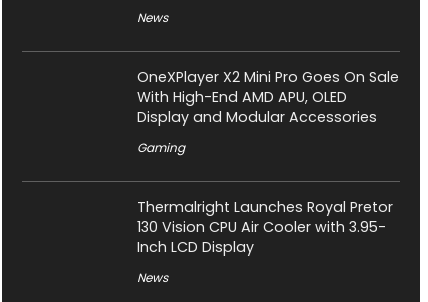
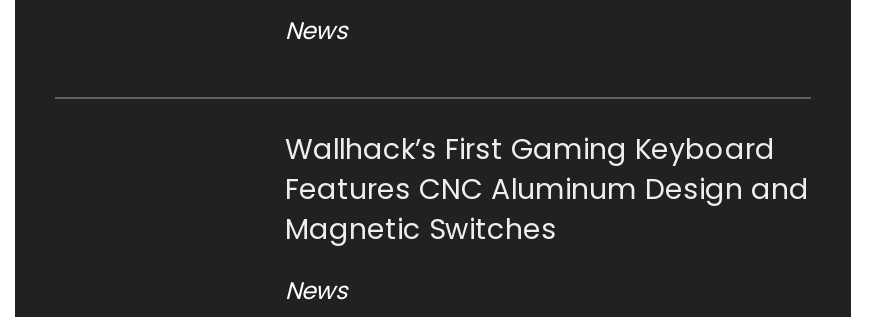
- OneXPlayer X2 Mini Pro Goes On Sale
- With High-End AMD APU, OLED
- Display and Modular Accessories
- Gaming
- Thermalright Launches Royal Pretor
- 130 Vision CPU Air Cooler with 3.95-
- Inch LCD Display
+ Wallhack’s First Gaming Keyboard
+ Features CNC Aluminum Design and
+ Magnetic Switches
